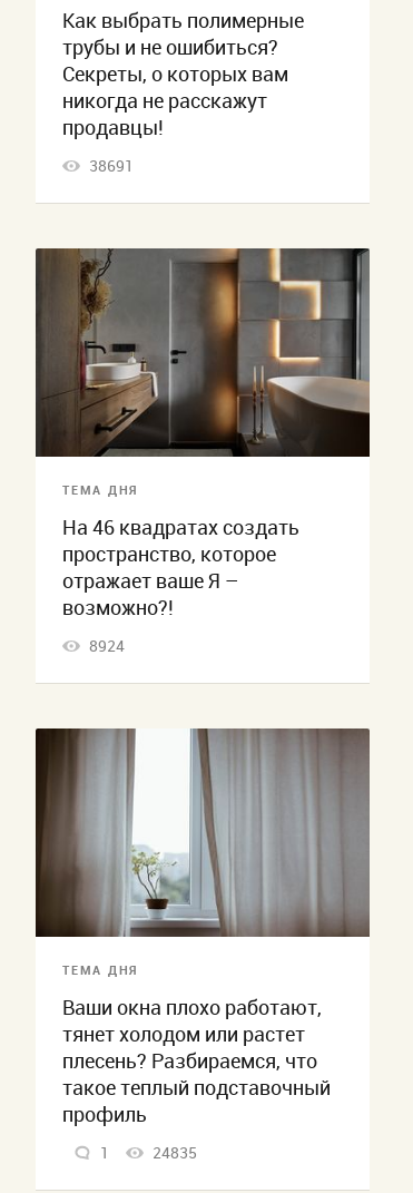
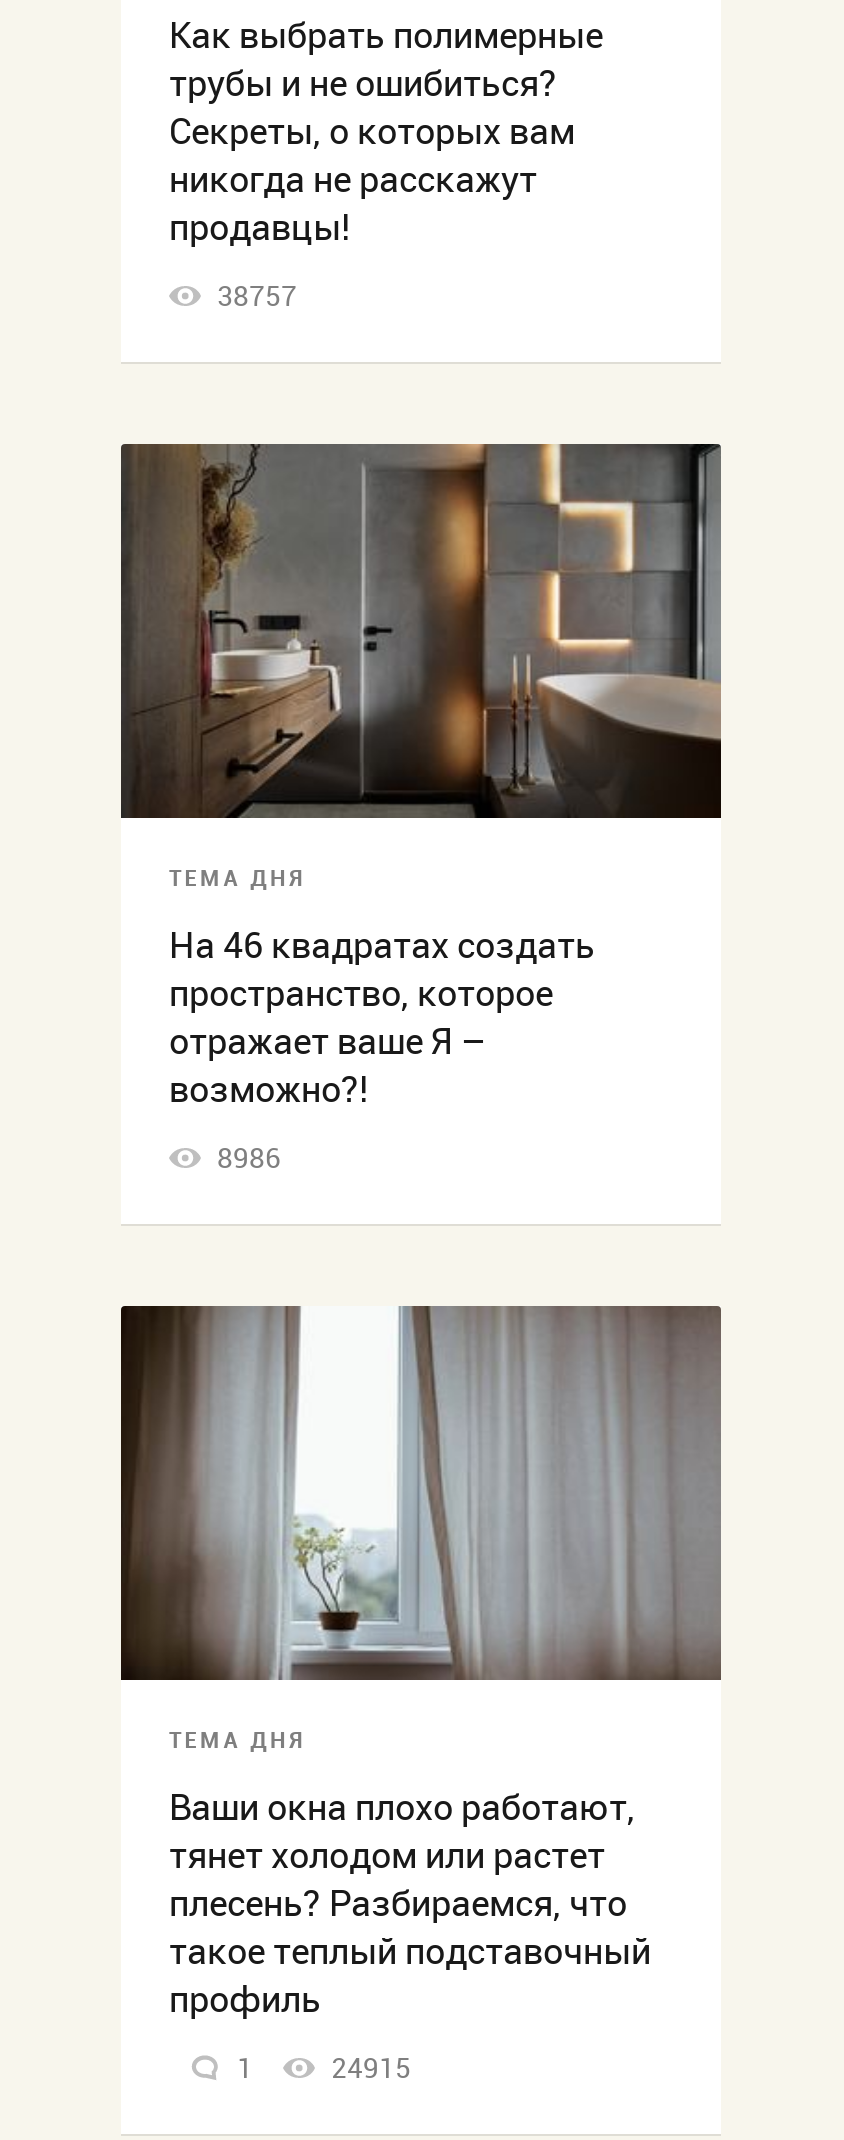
- 38691
+ 38757

- 8924
+ 8986

- 24835
+ 24915
